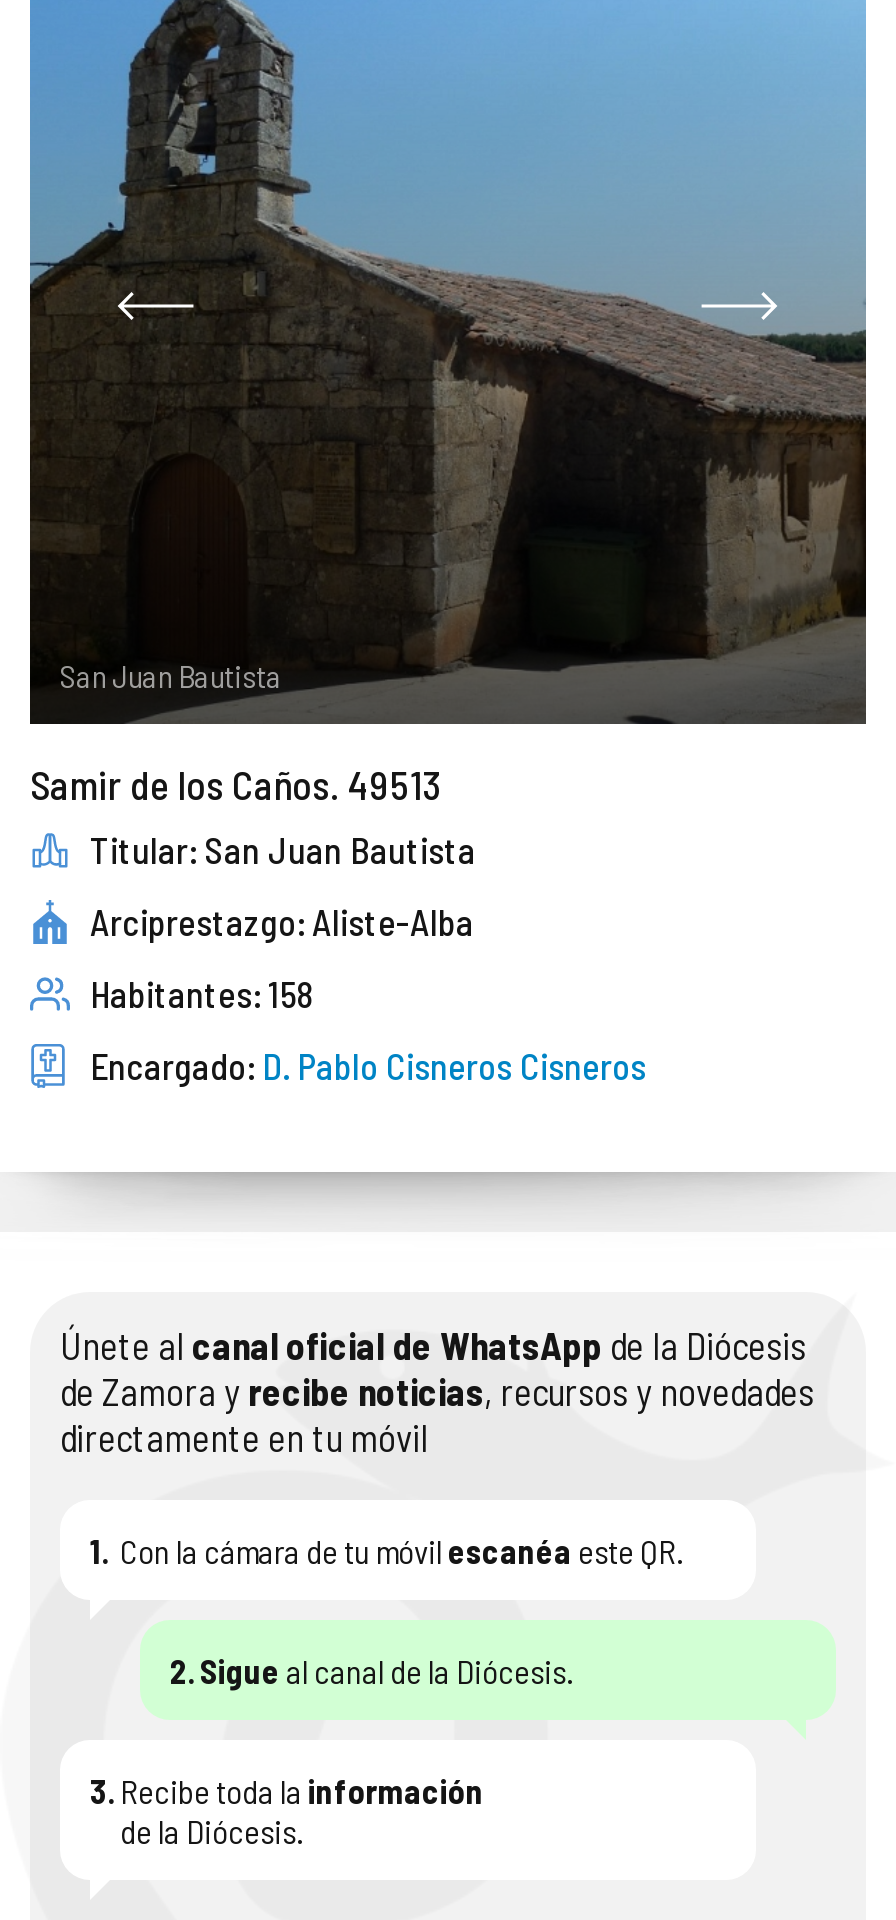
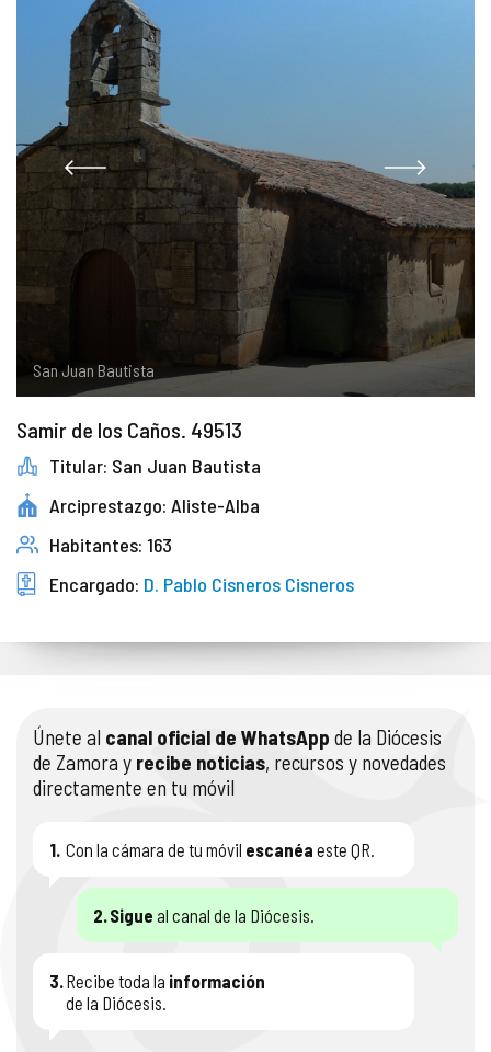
- Habitantes: 158
+ Habitantes: 163
